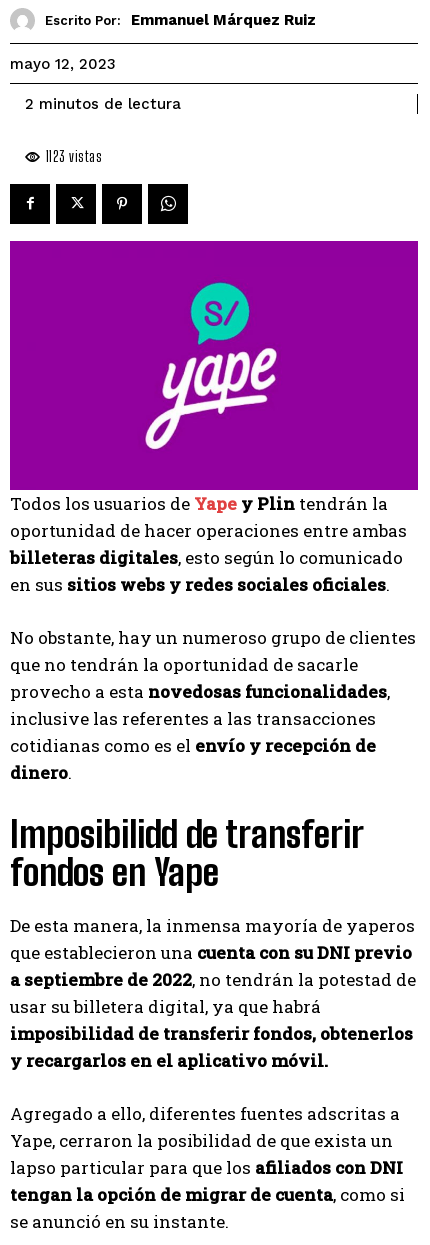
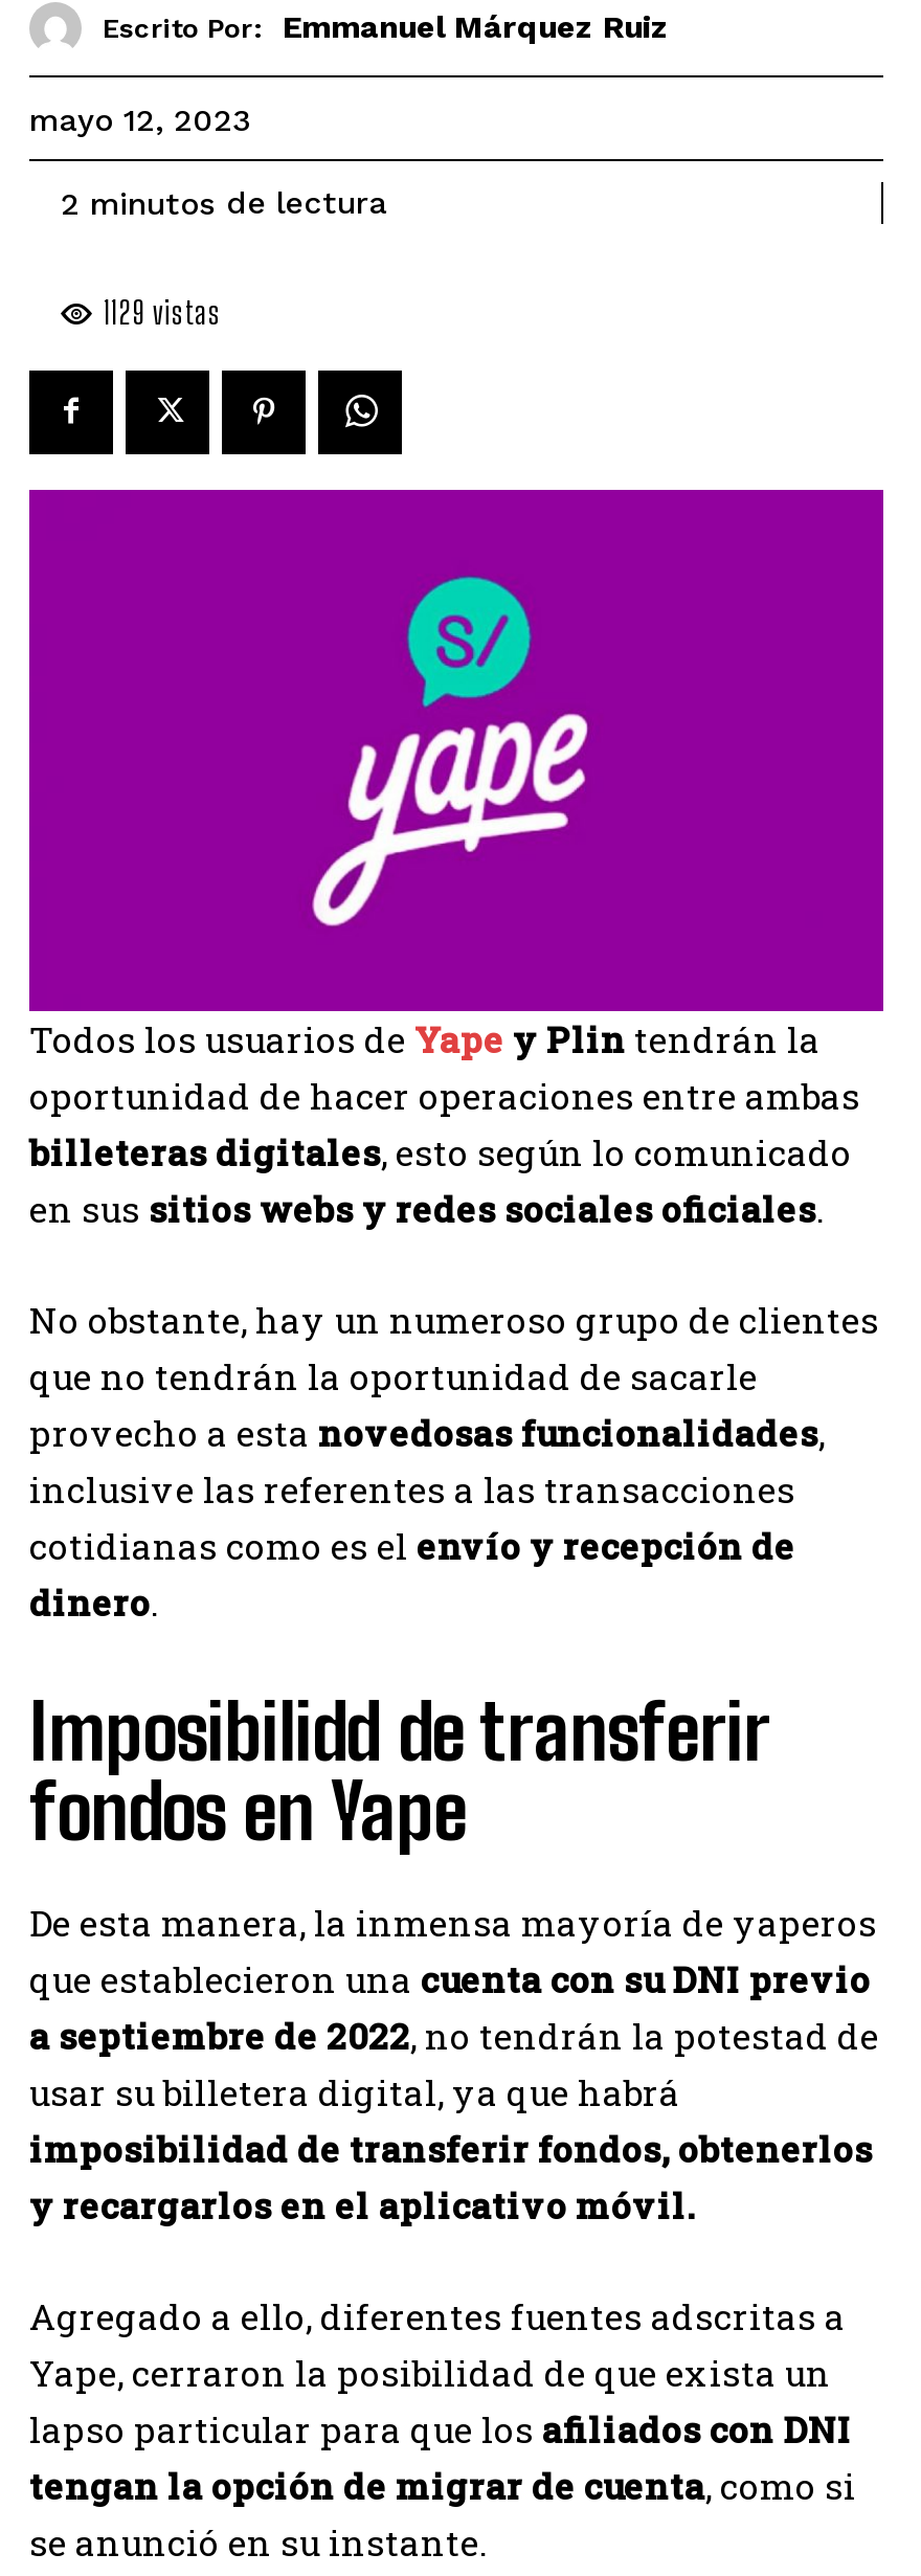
- 1123 vistas
+ 1129 vistas
